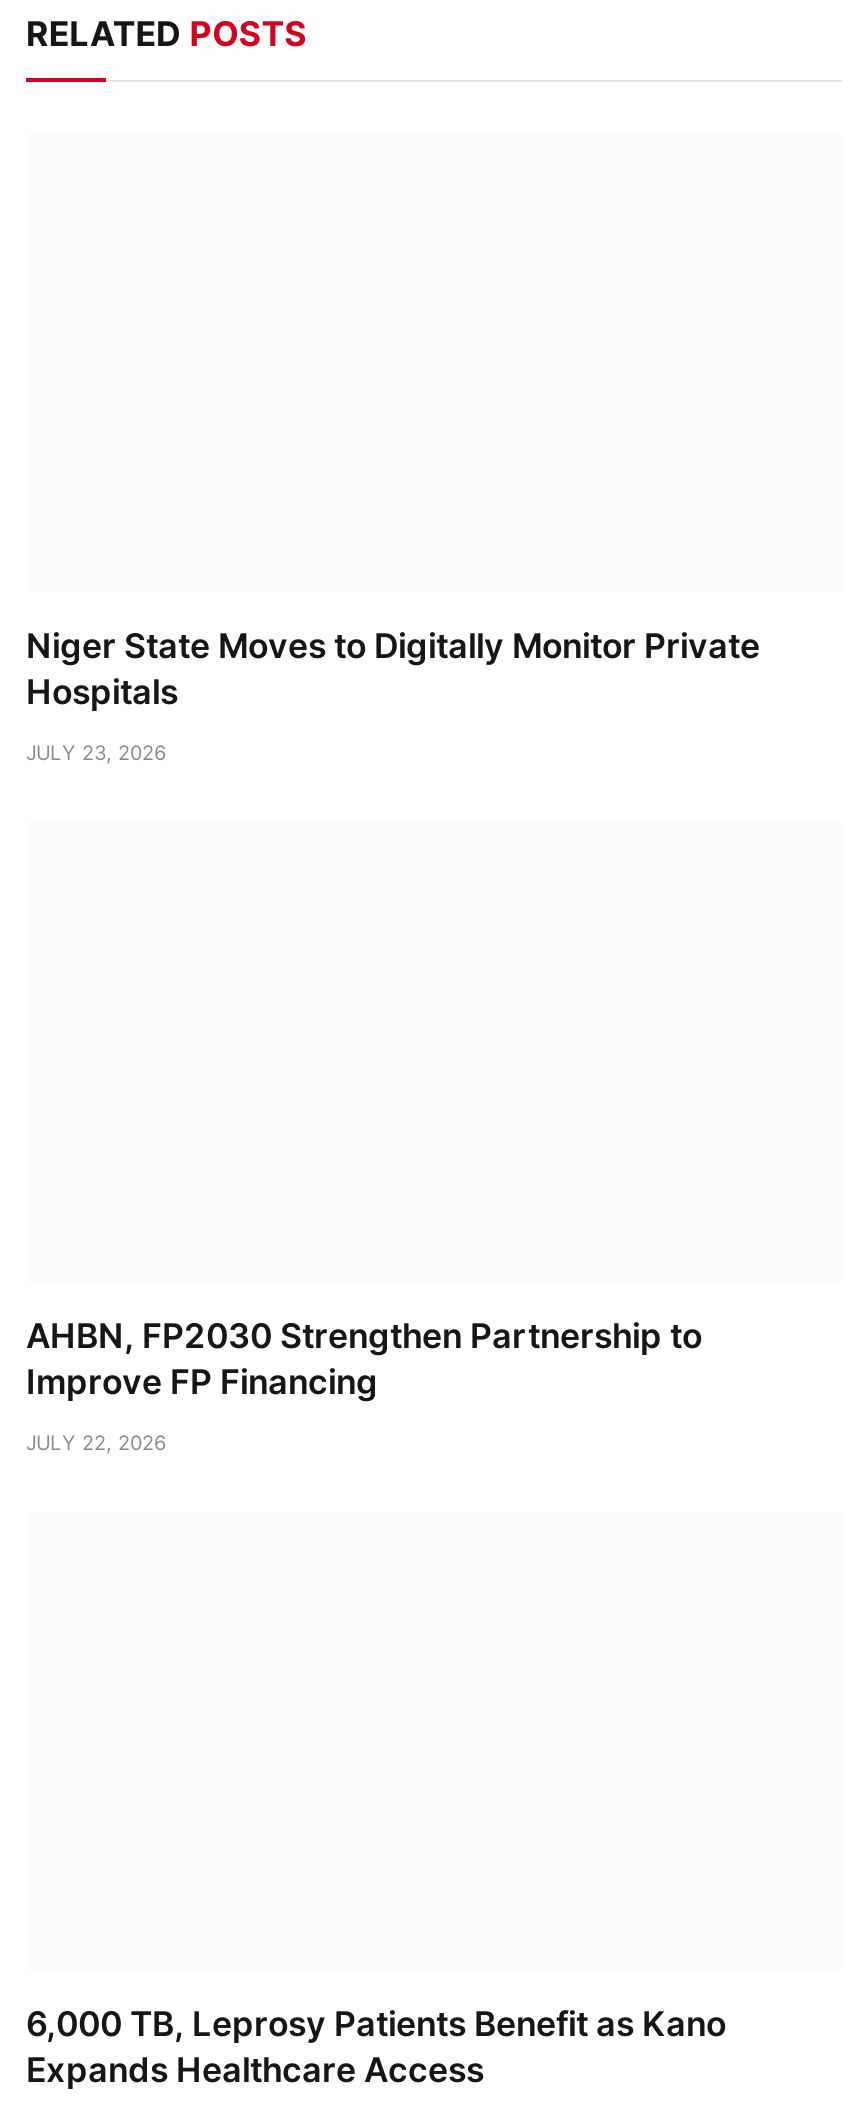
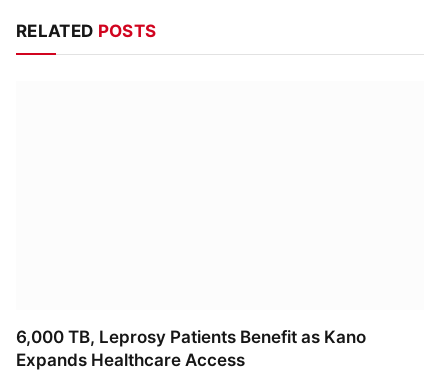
- Niger State Moves to Digitally Monitor Private
- Hospitals
- JULY 23, 2026

- AHBN, FP2030 Strengthen Partnership to
- Improve FP Financing
- JULY 22, 2026
